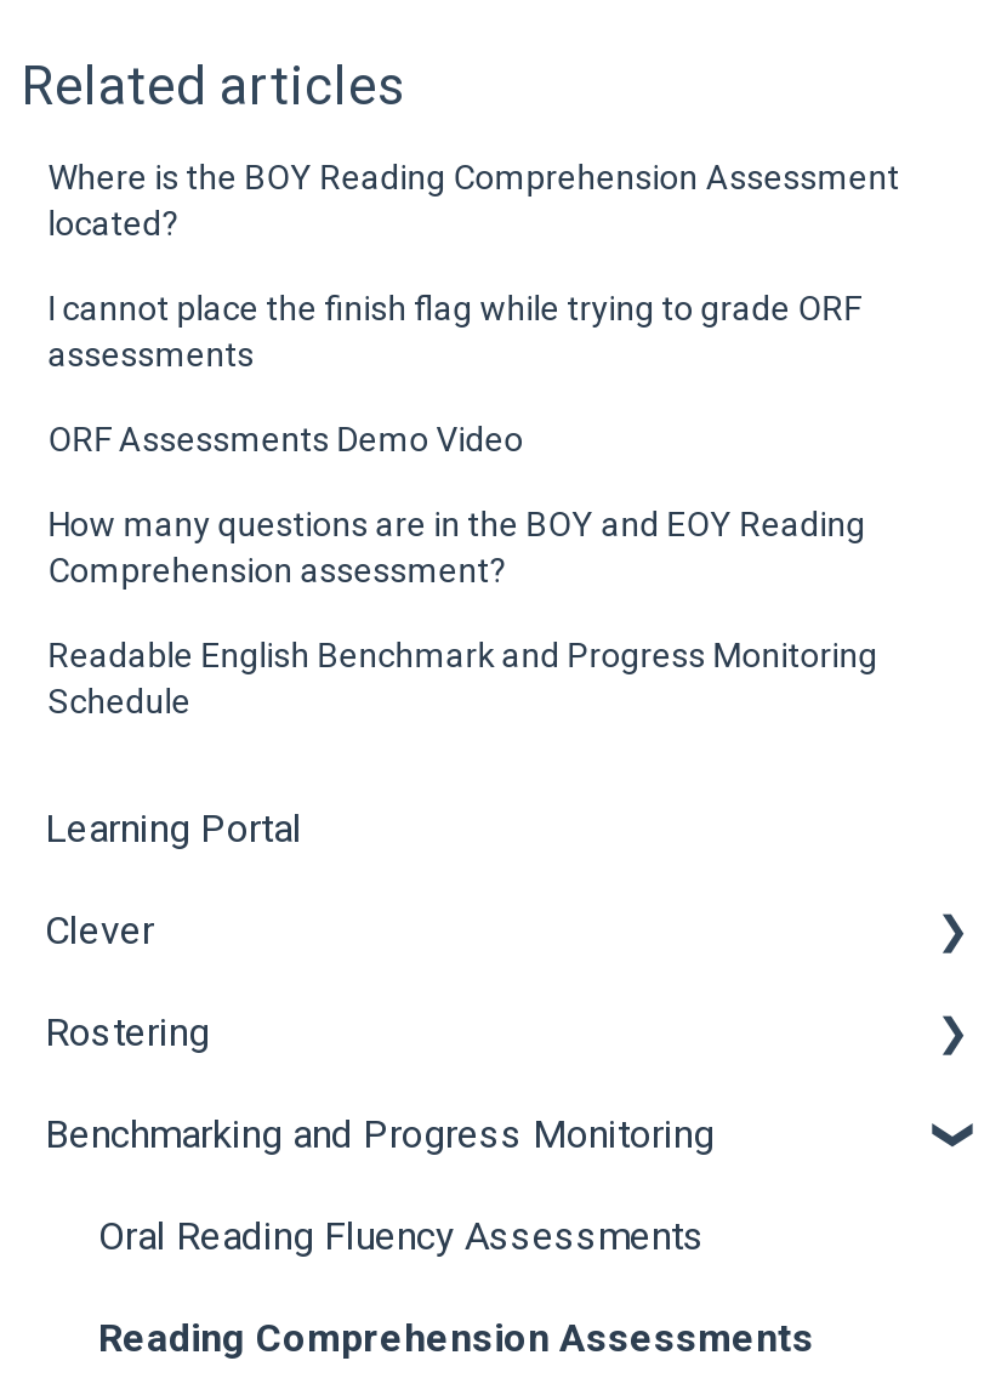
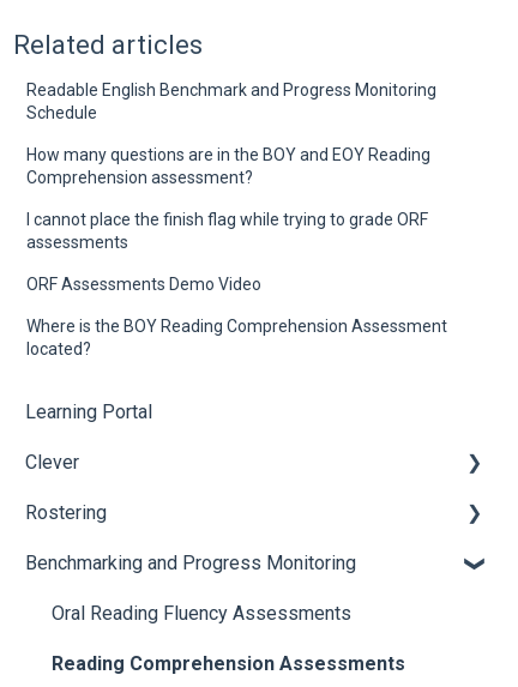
moved down: Where is the BOY Reading Comprehension Assessment | located?

moved down: I cannot place the finish flag while trying to grade ORF | assessments | ORF Assessments Demo Video

moved up: Readable English Benchmark and Progress Monitoring | Schedule | How many questions are in the BOY and EOY Reading | Comprehension assessment?
